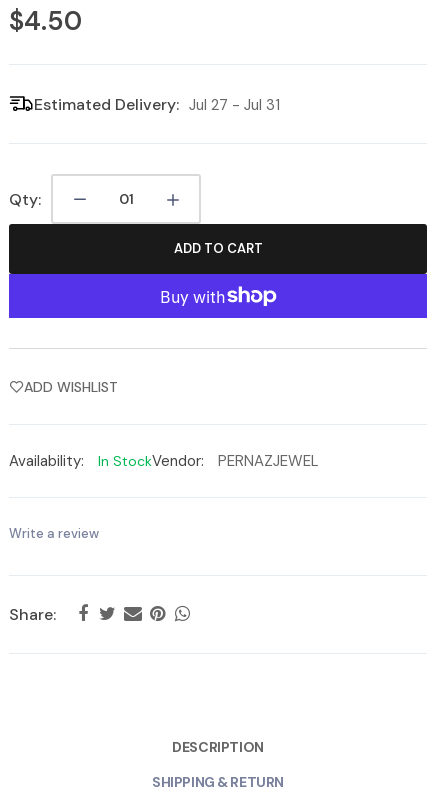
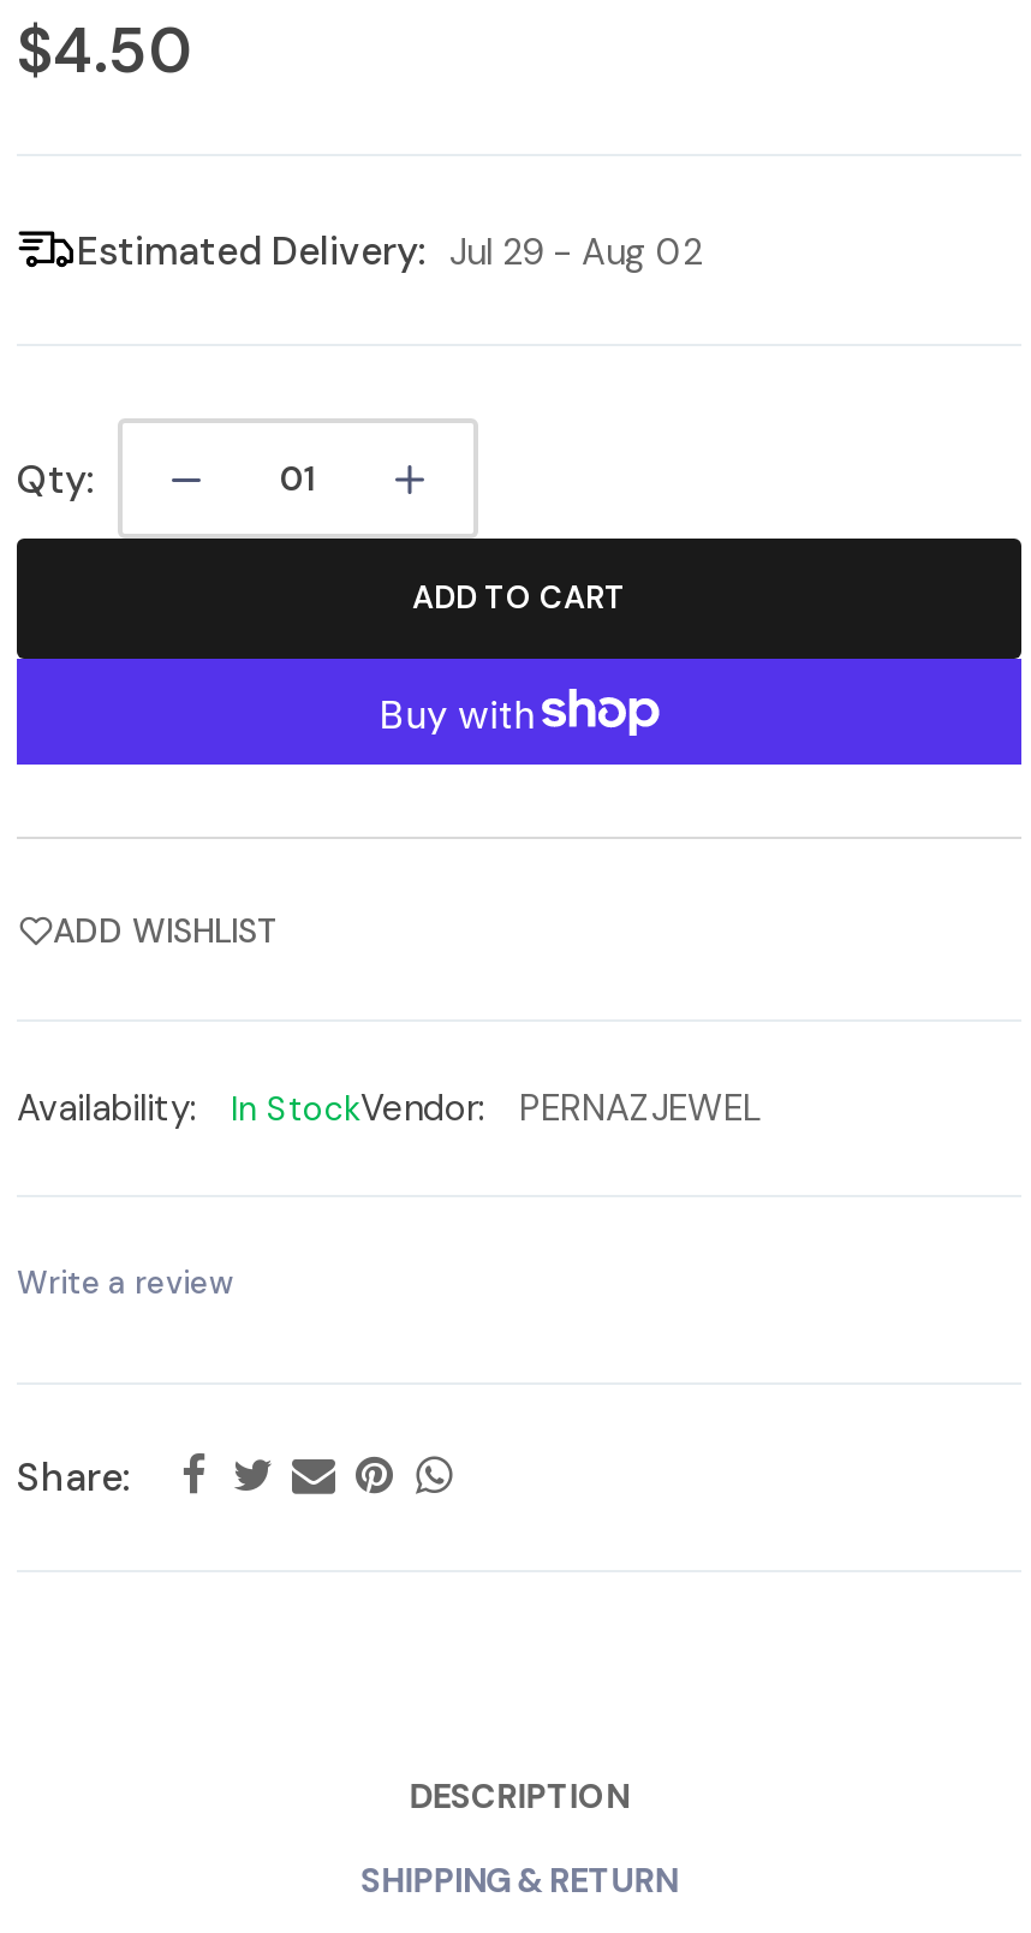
- Estimated Delivery: Jul 27 - Jul 31
+ Estimated Delivery: Jul 29 - Aug 02
